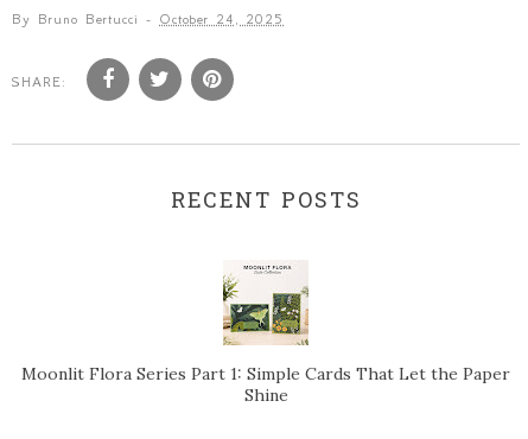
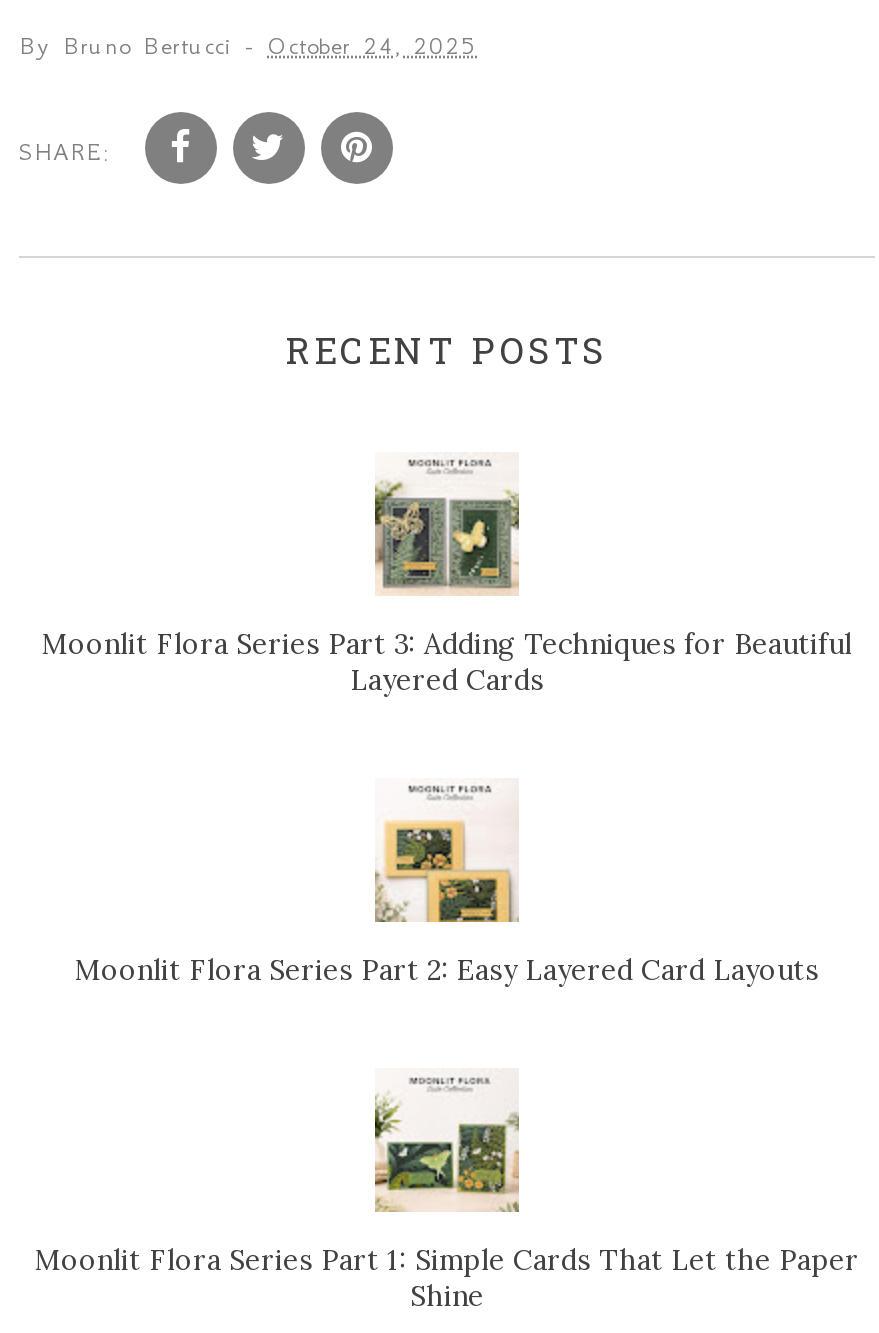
+ [image]
+ Moonlit Flora Series Part 3: Adding Techniques for Beautiful
+ Layered Cards

+ [image]
+ Moonlit Flora Series Part 2: Easy Layered Card Layouts
